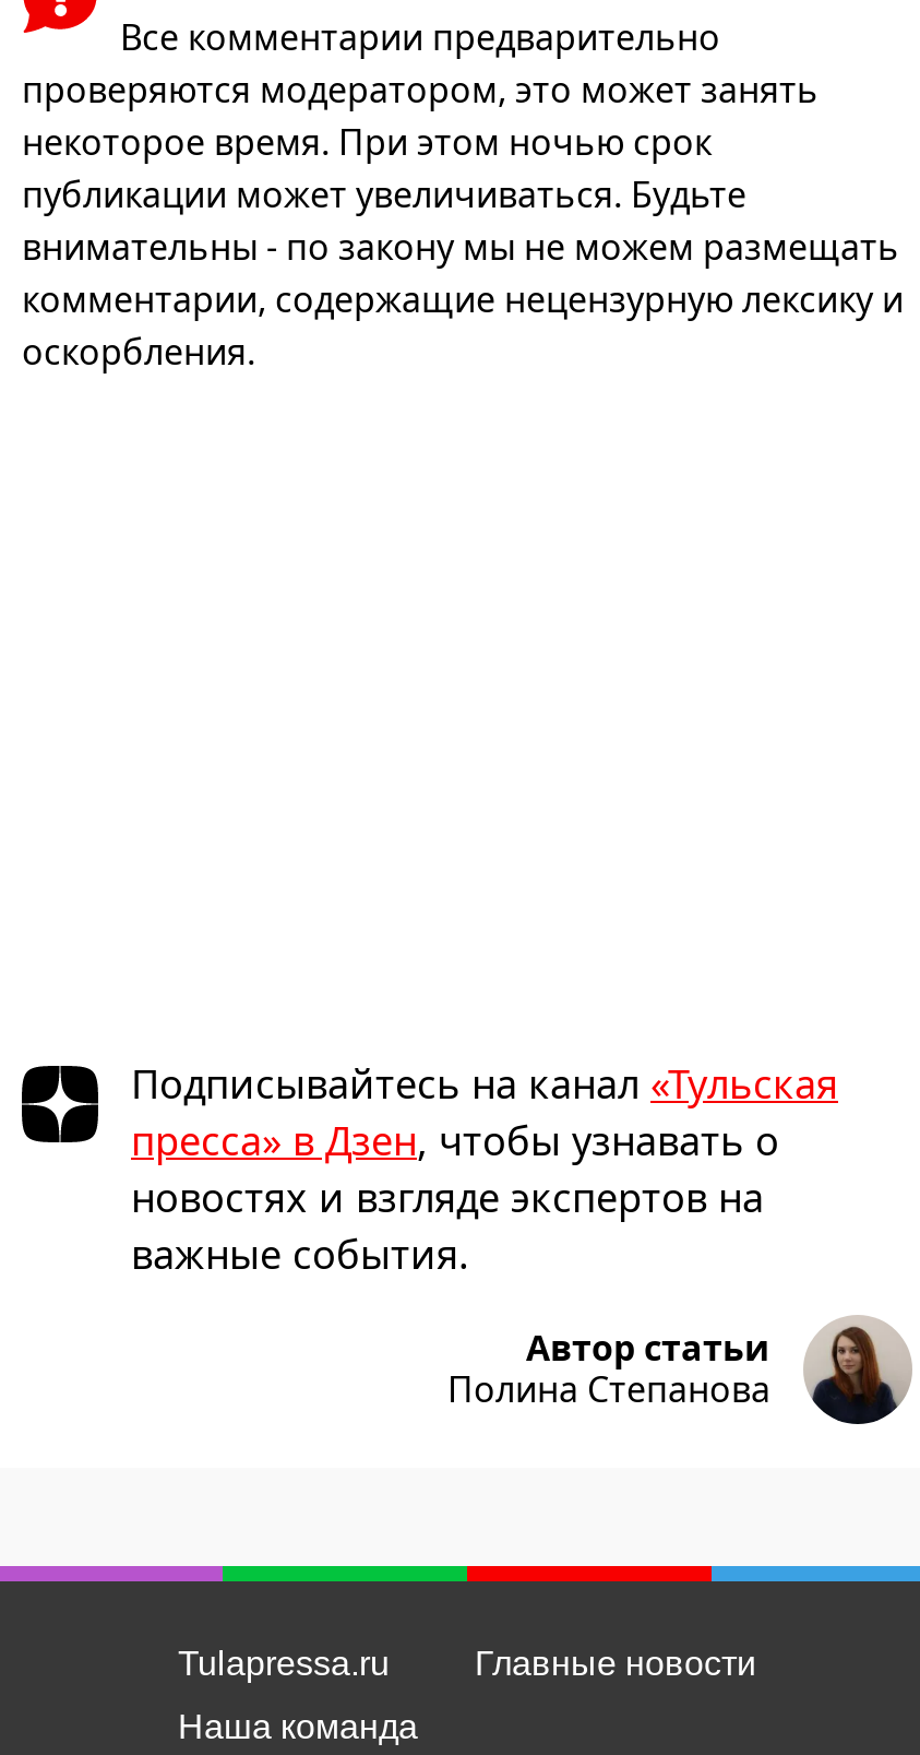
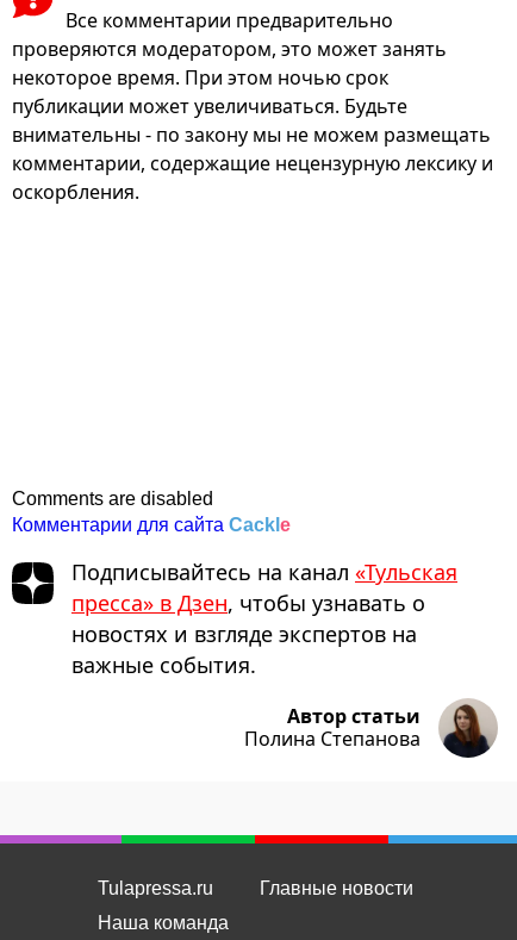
+ Comments are disabled
+ Комментарии для сайта Cackle
